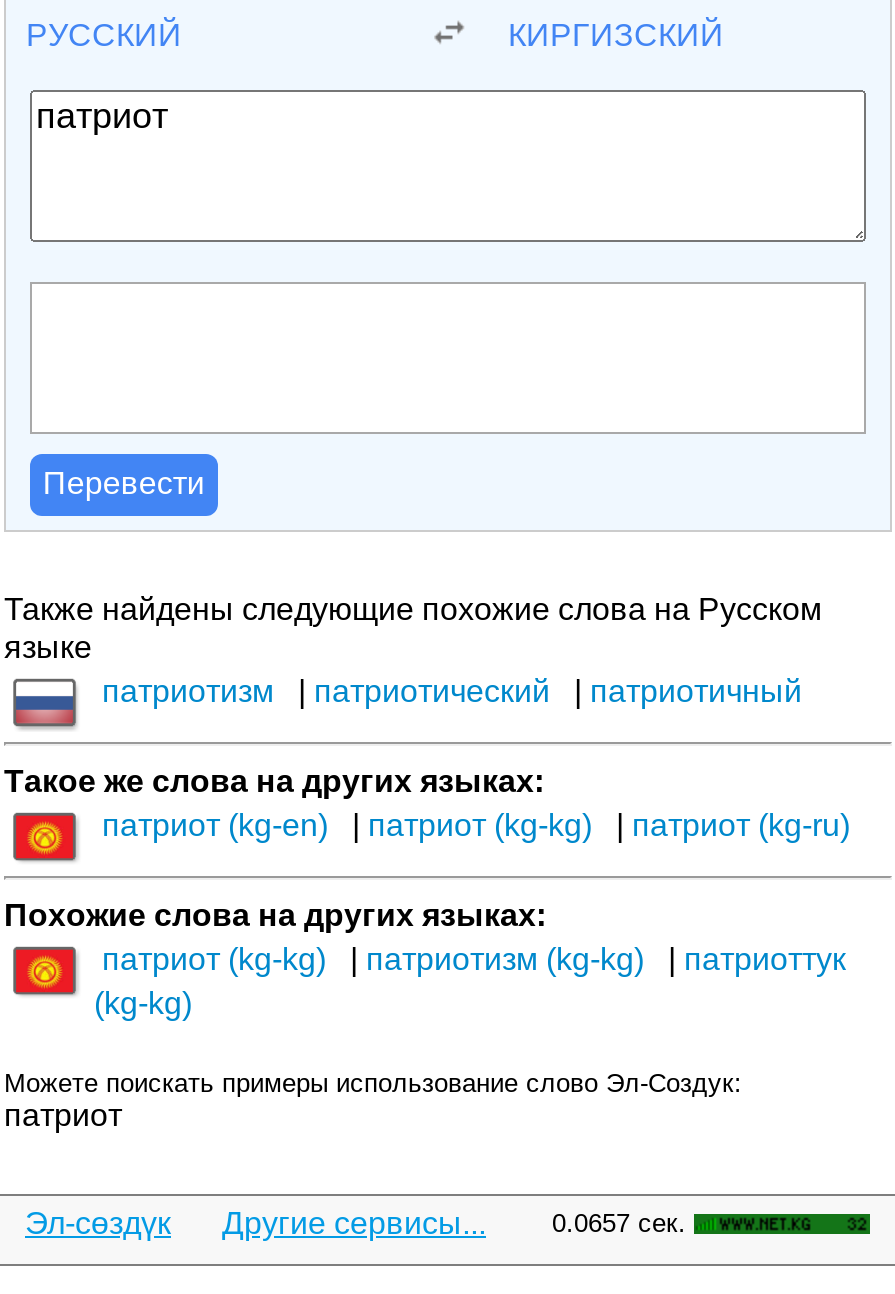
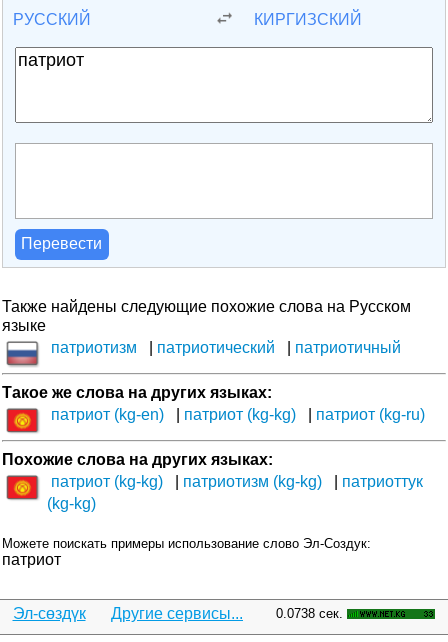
- 0.0657 сек.
+ 0.0738 сек.
